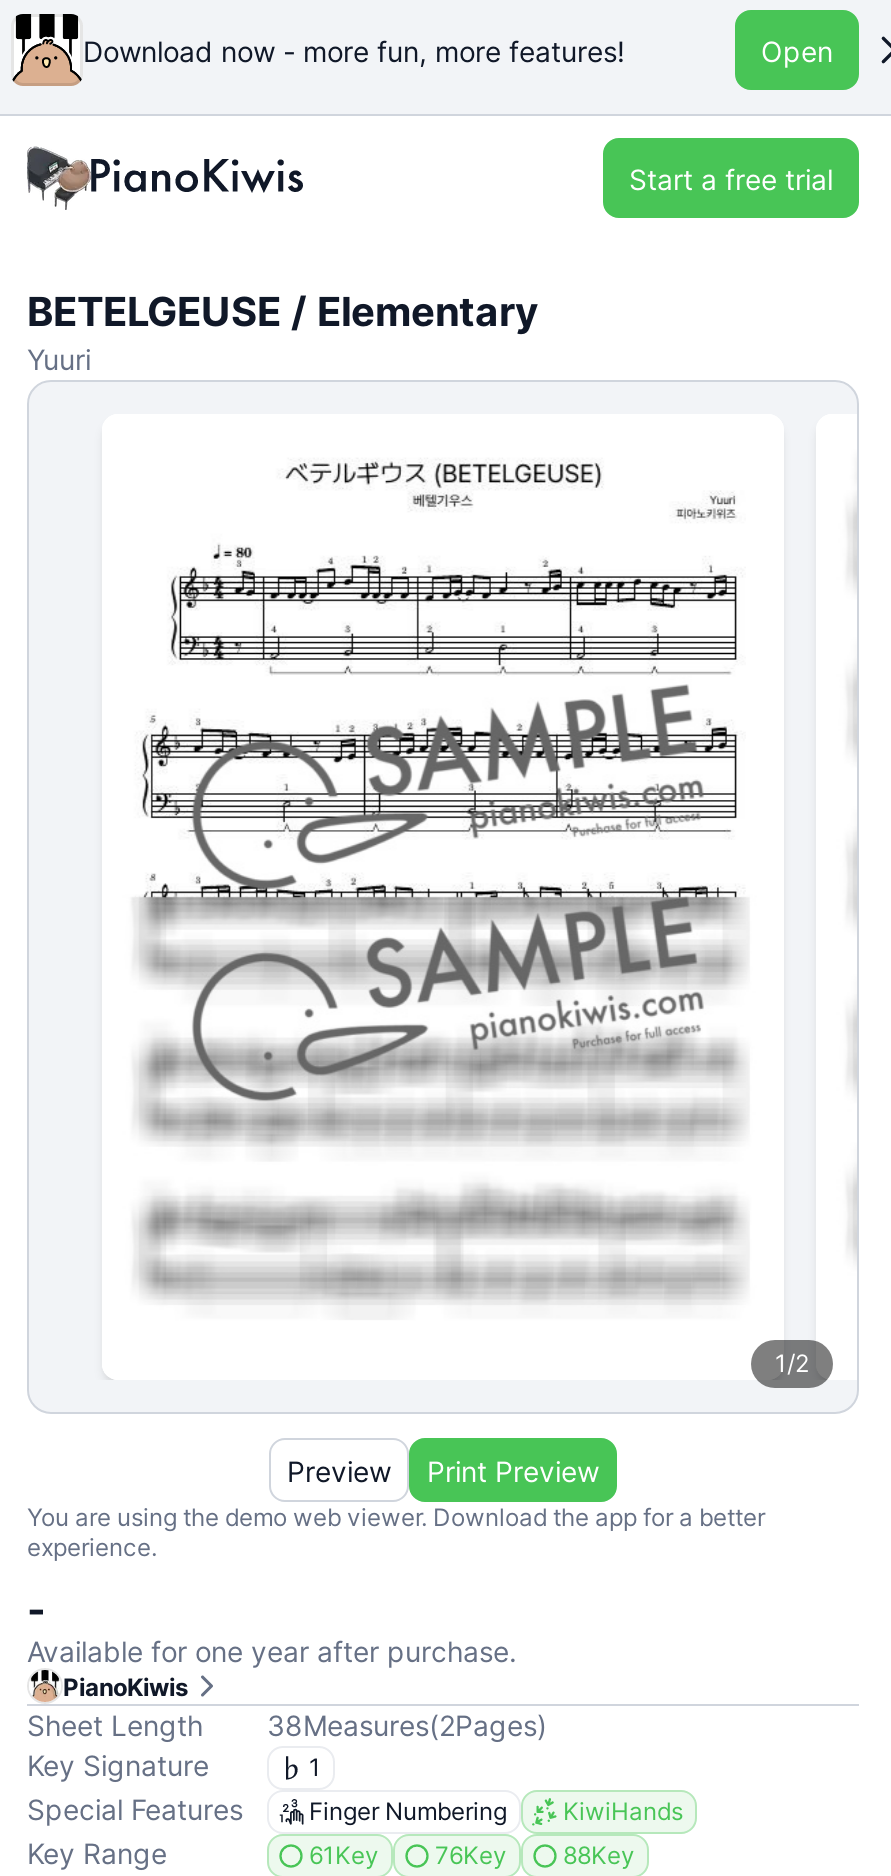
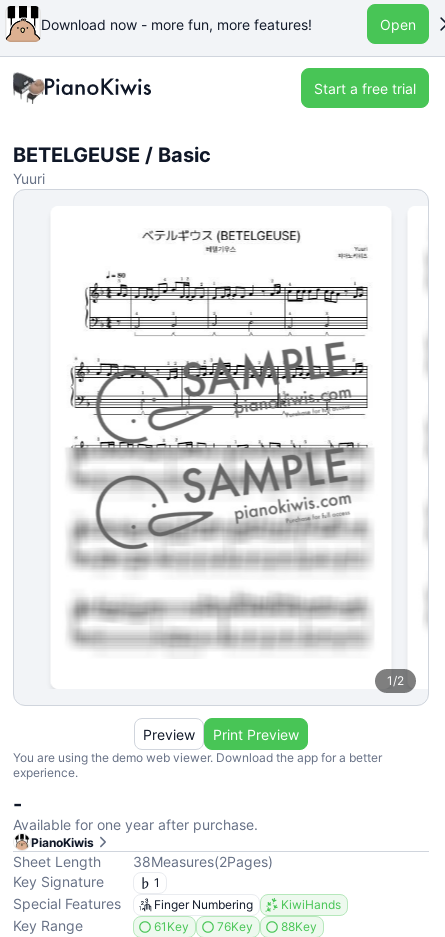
- BETELGEUSE / Elementary
+ BETELGEUSE / Basic
